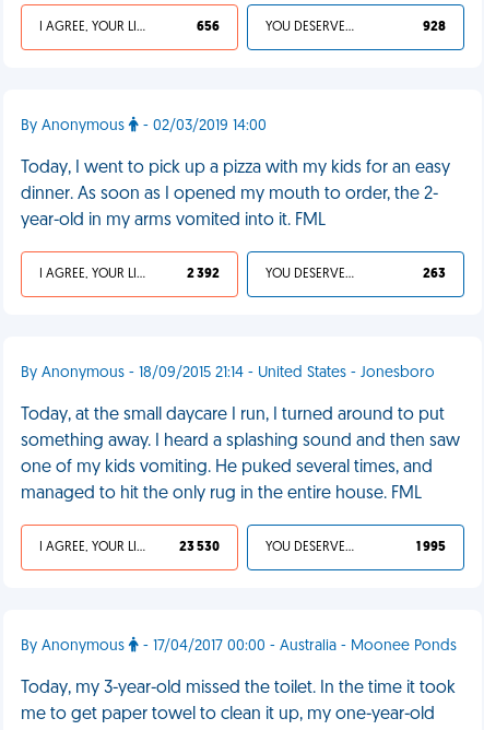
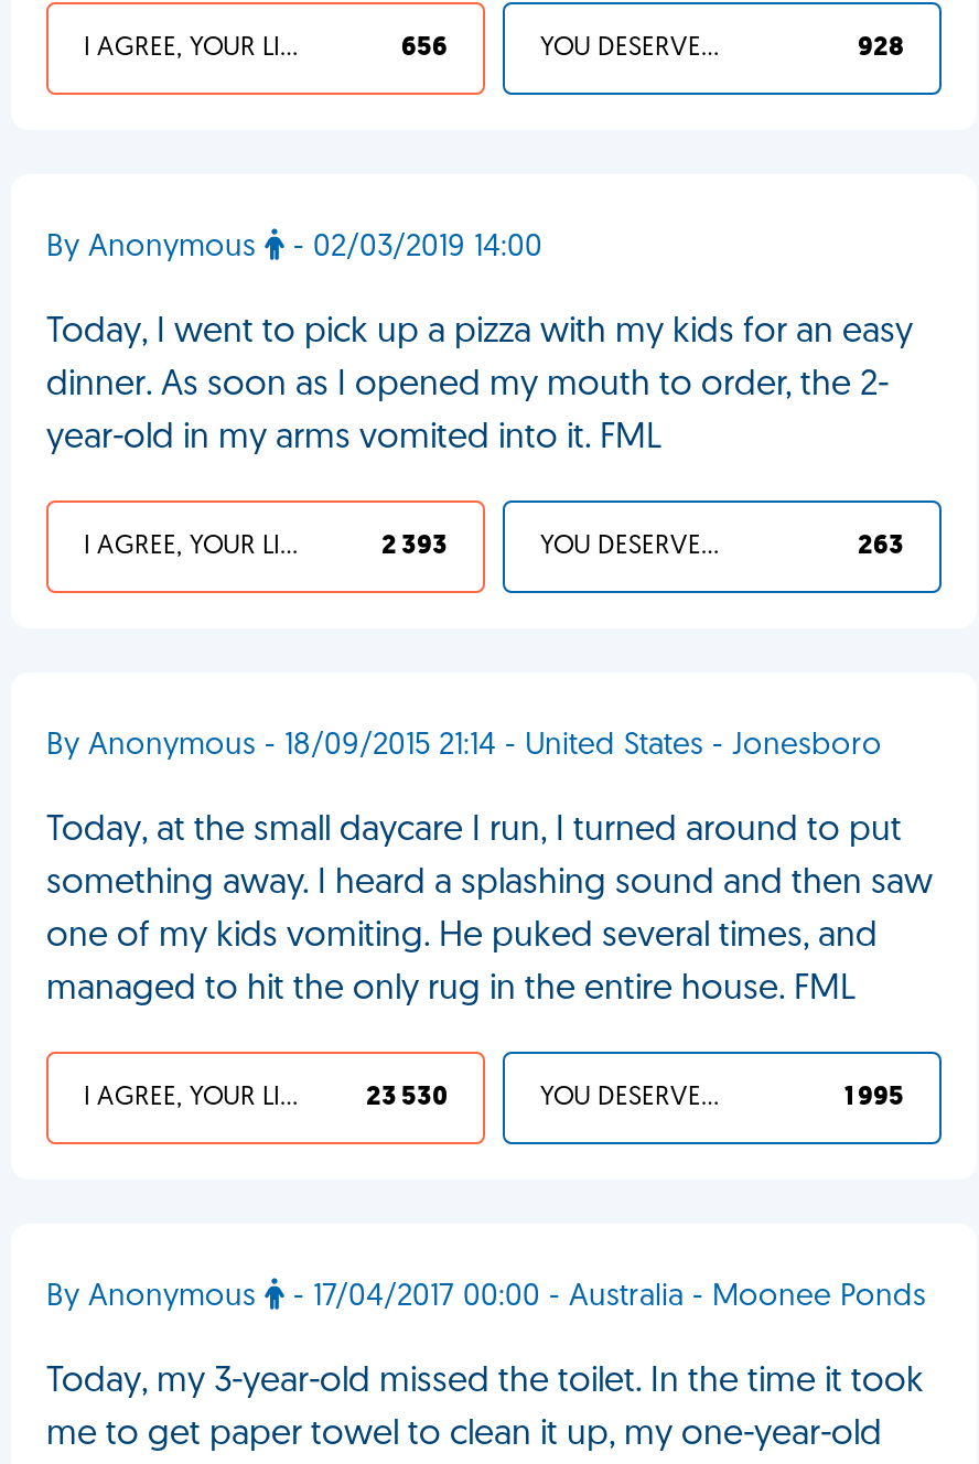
- 2 392
+ 2 393
